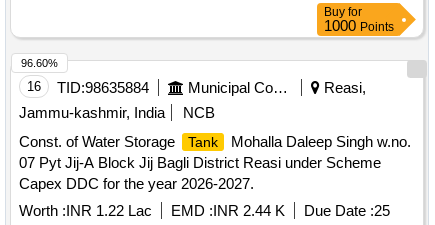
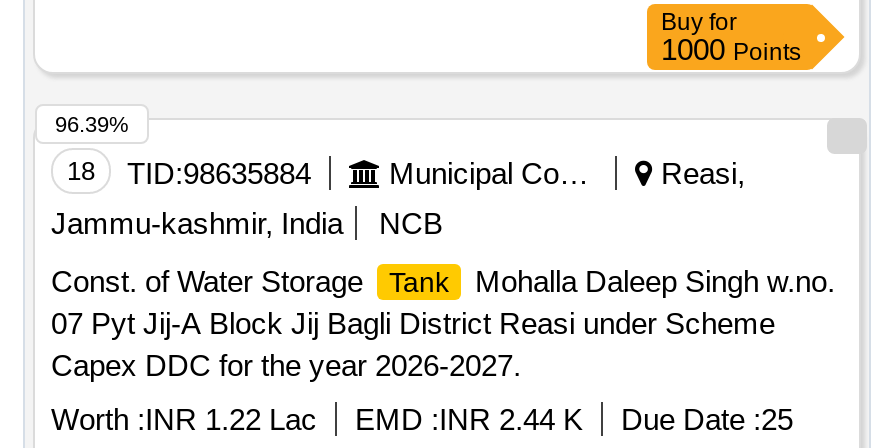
- 96.60%
+ 96.39%

- 16 TID:98635884
+ 18 TID:98635884
